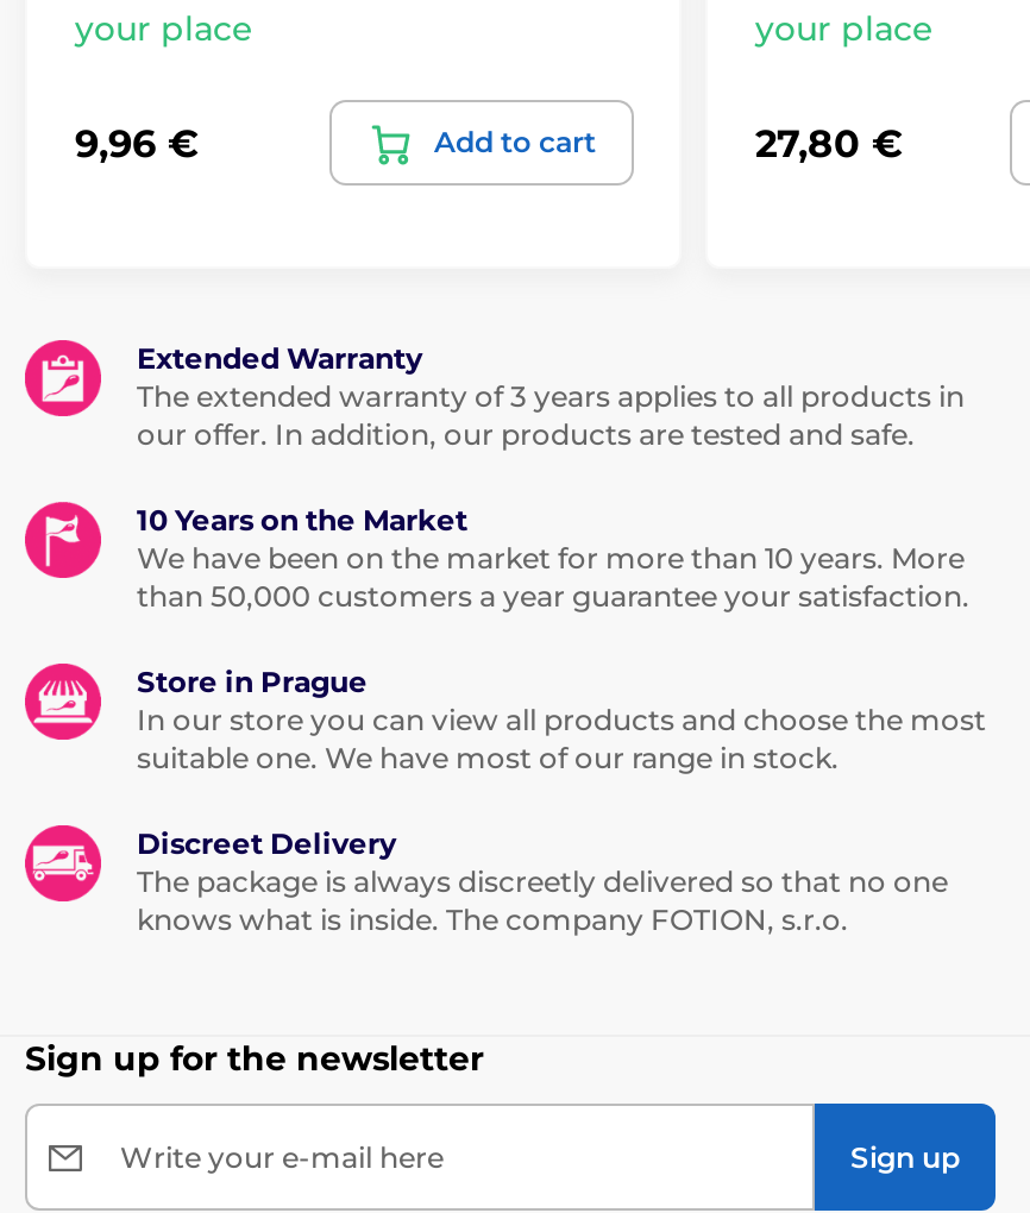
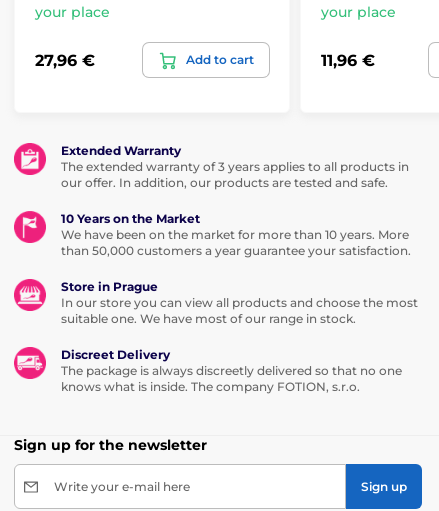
- 9,96 €
+ 27,96 €

- 27,80 €
+ 11,96 €
